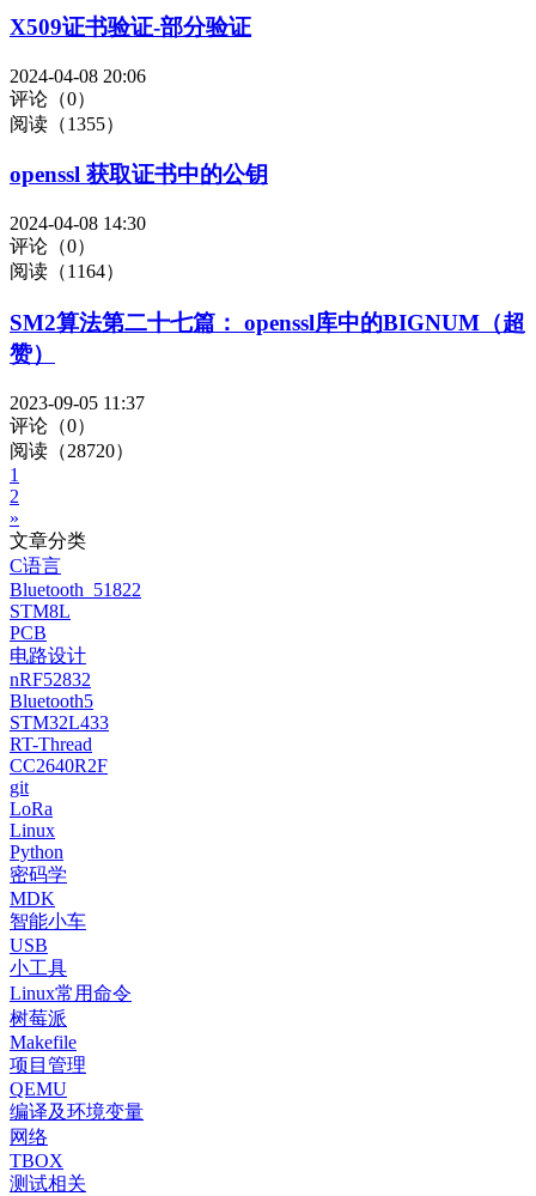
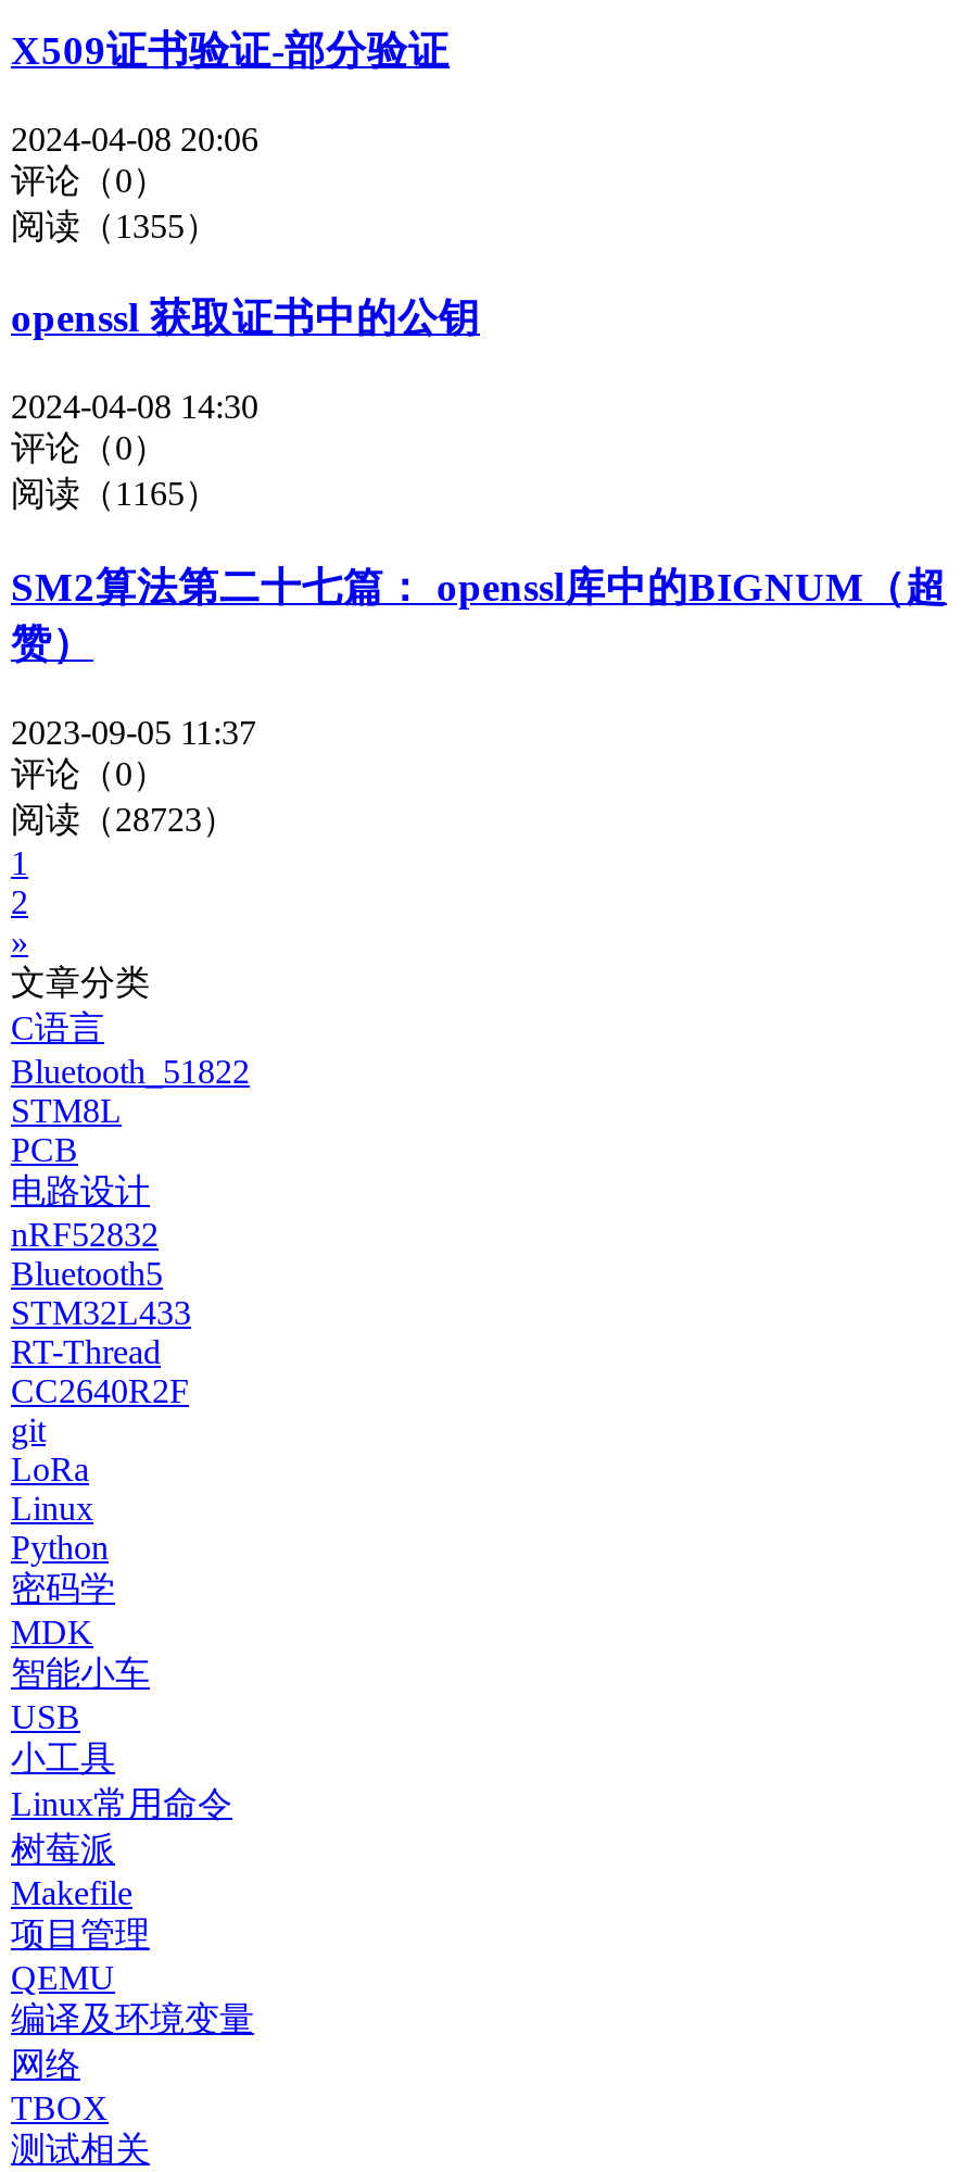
- 阅读（1164）
+ 阅读（1165）

- 阅读（28720）
+ 阅读（28723）
